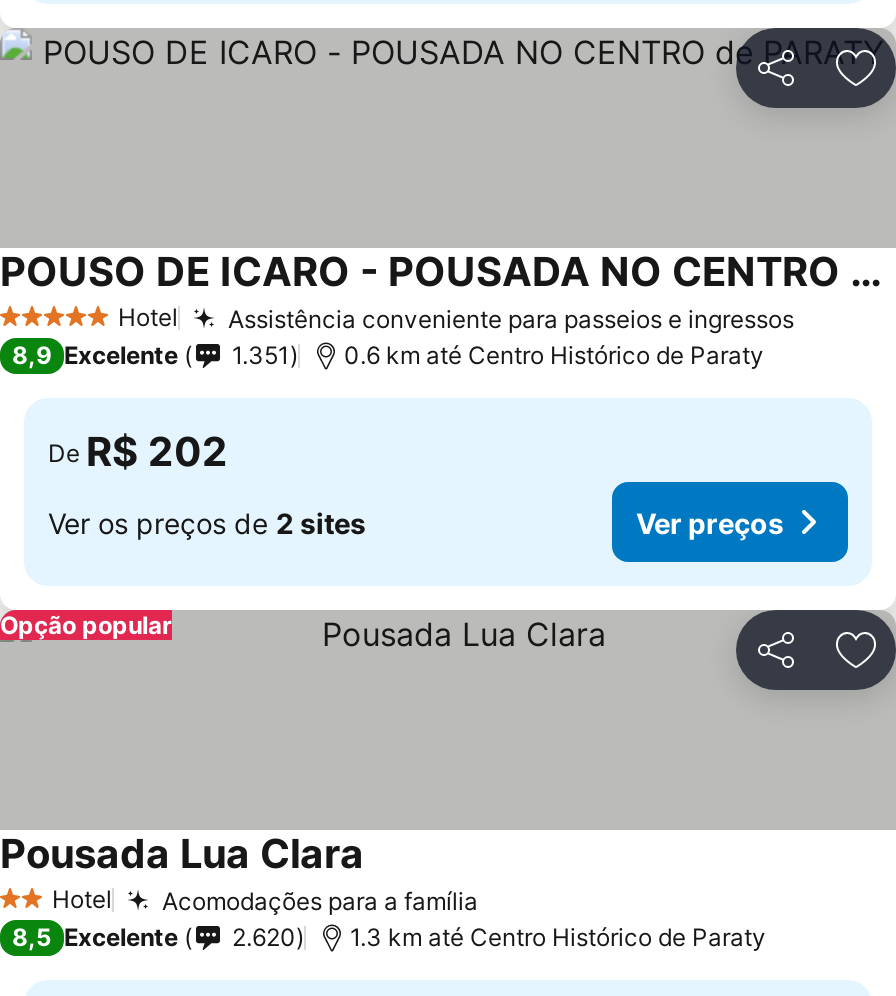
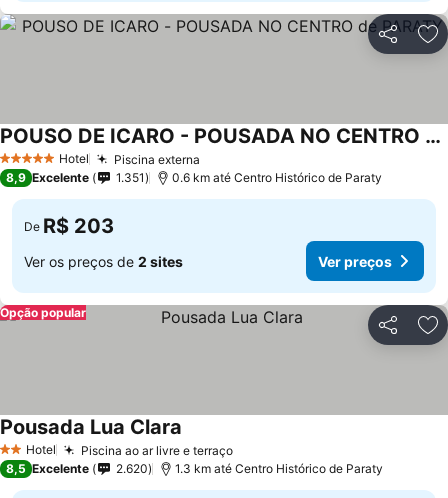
- Assistência conveniente para passeios e ingressos
+ Piscina externa

- De R$ 202
+ De R$ 203

- Acomodações para a família
+ Piscina ao ar livre e terraço
